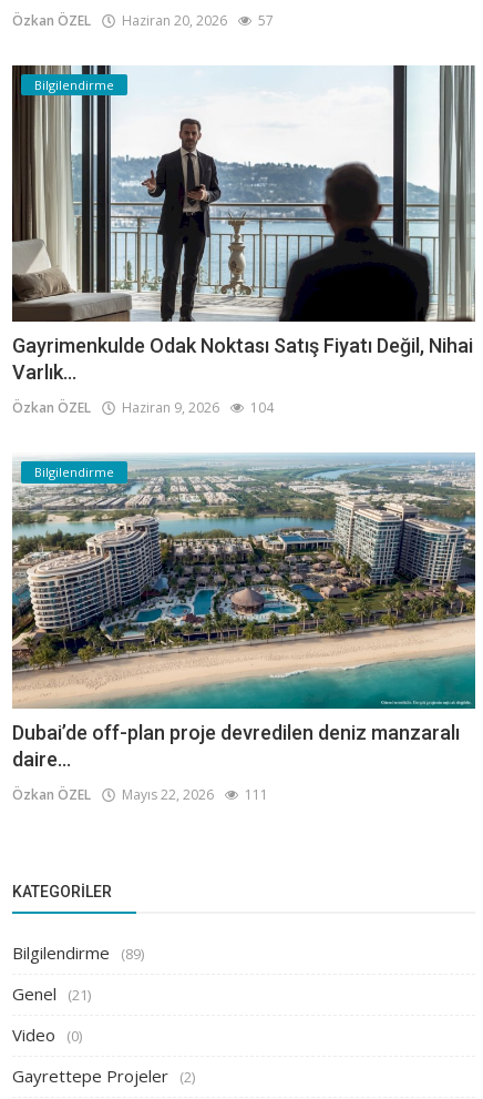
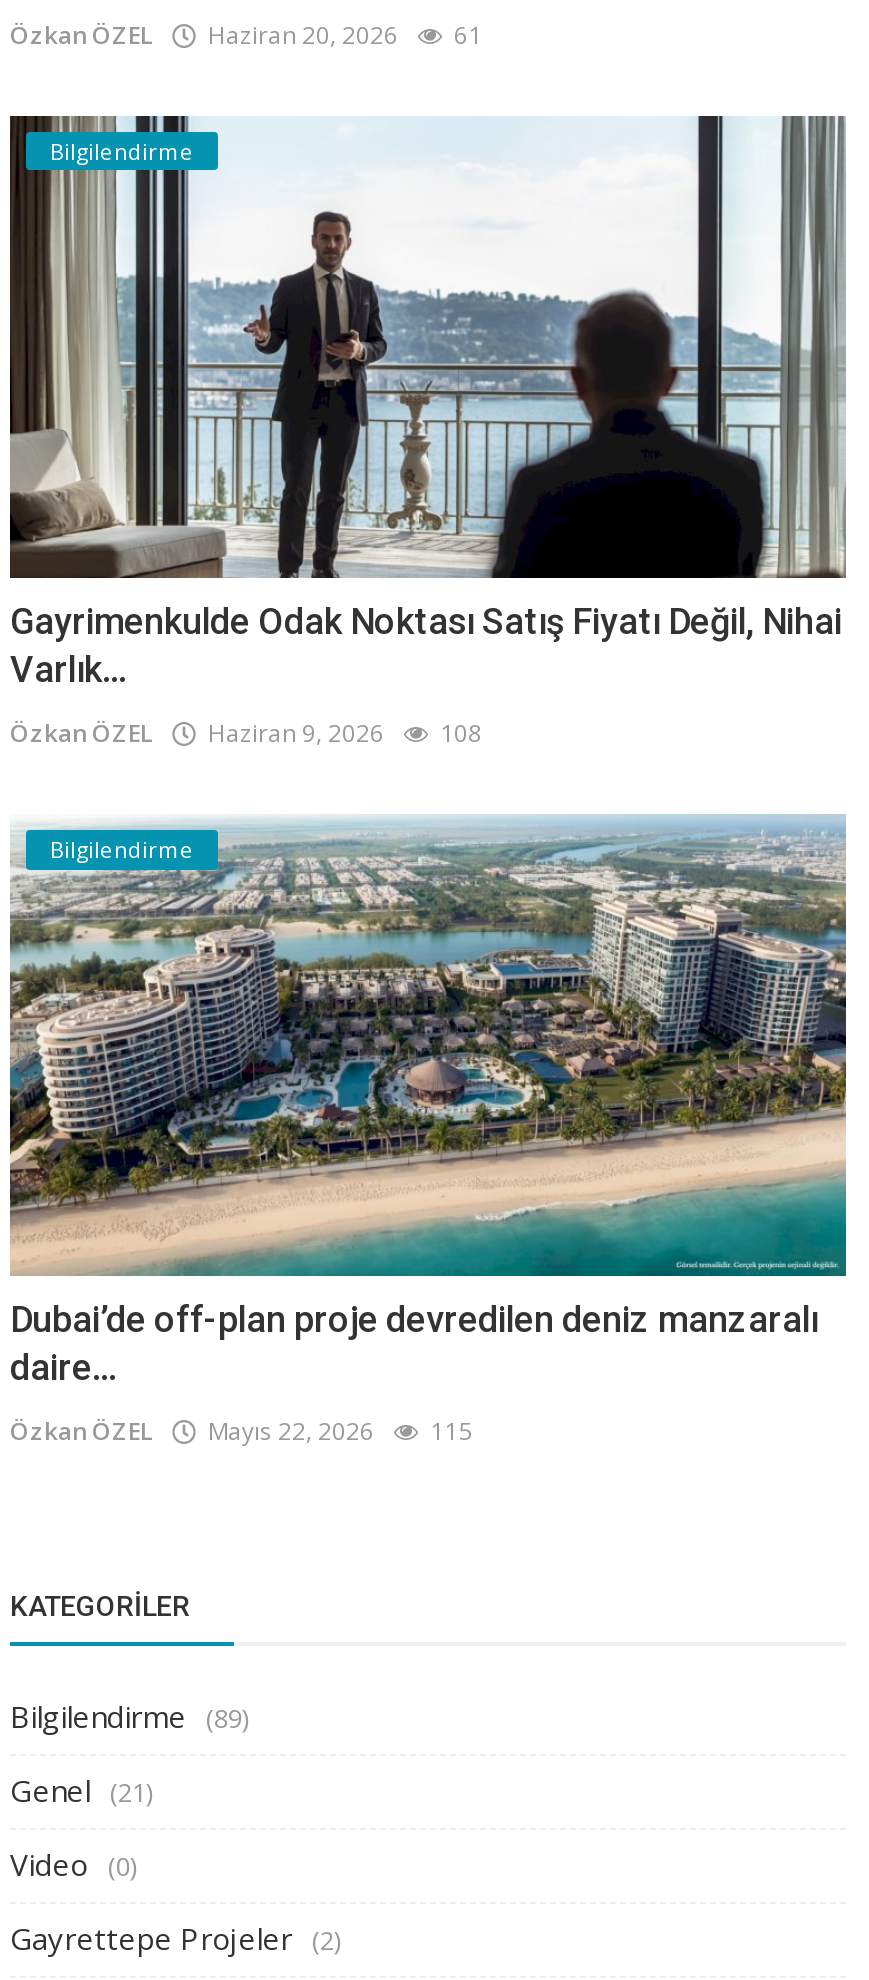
- Özkan ÖZEL Haziran 20, 2026 57
+ Özkan ÖZEL Haziran 20, 2026 61

- Özkan ÖZEL Haziran 9, 2026 104
+ Özkan ÖZEL Haziran 9, 2026 108

- Özkan ÖZEL Mayıs 22, 2026 111
+ Özkan ÖZEL Mayıs 22, 2026 115
